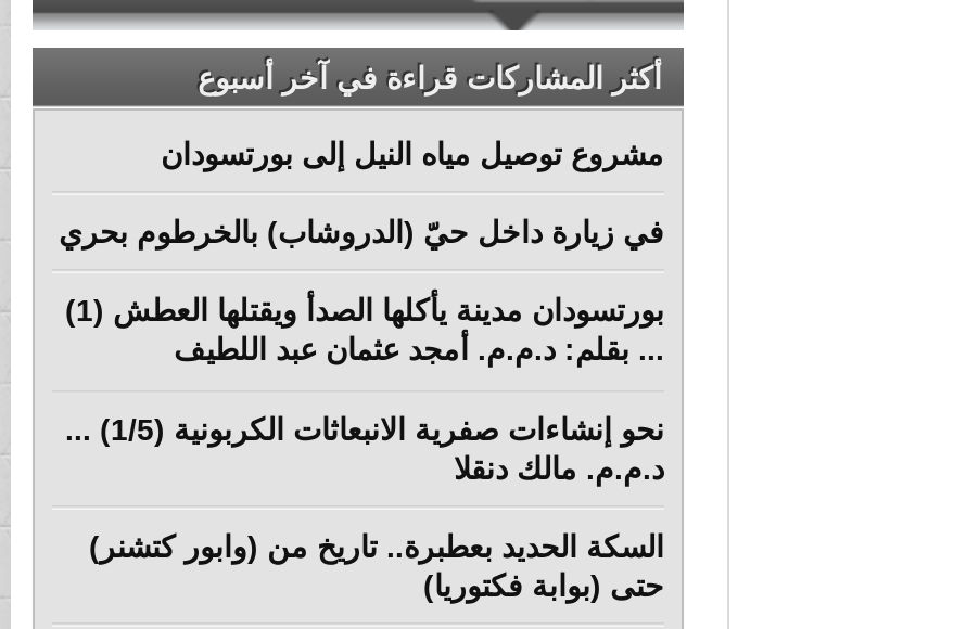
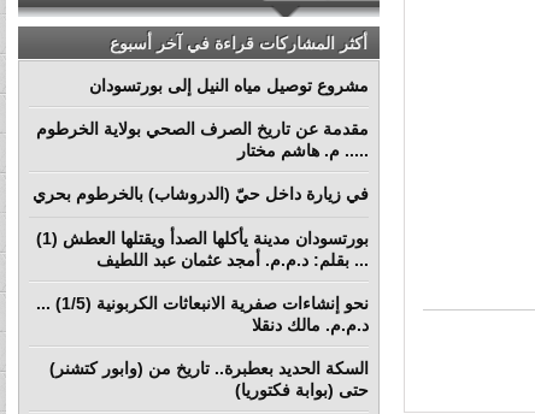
+ مقدمة عن تاريخ الصرف الصحي بولاية الخرطوم
+ ..... م. هاشم مختار
